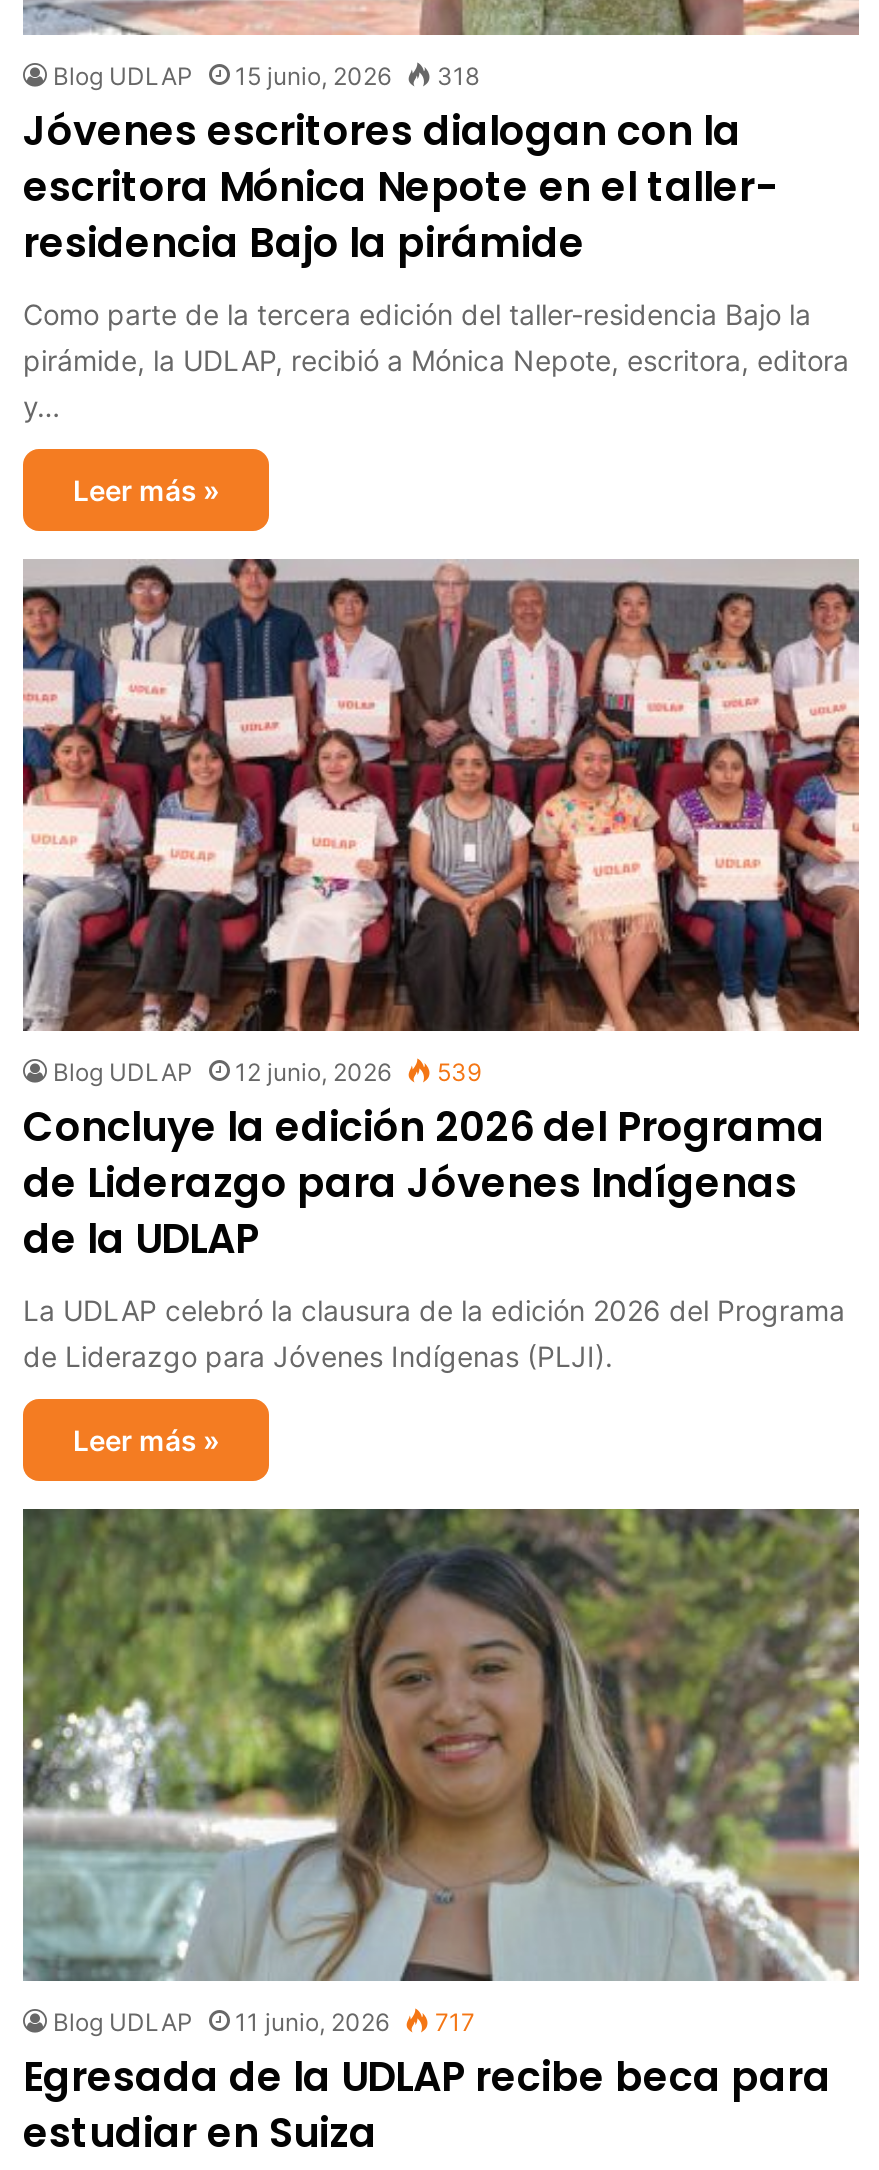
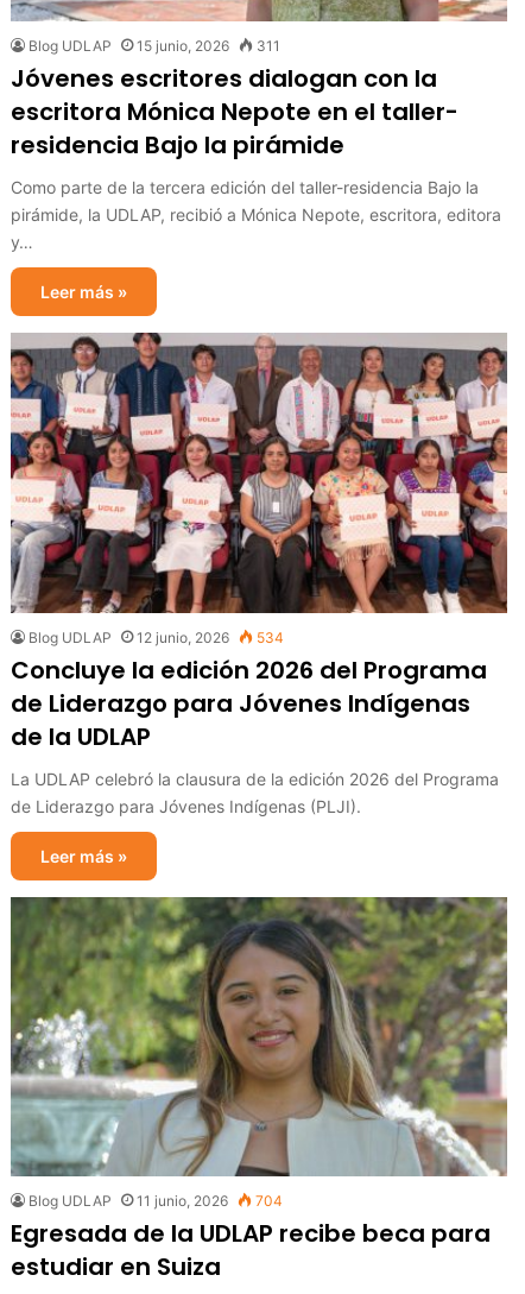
- Blog UDLAP 15 junio, 2026 318
+ Blog UDLAP 15 junio, 2026 311

- Blog UDLAP 12 junio, 2026 539
+ Blog UDLAP 12 junio, 2026 534

- Blog UDLAP 11 junio, 2026 717
+ Blog UDLAP 11 junio, 2026 704
